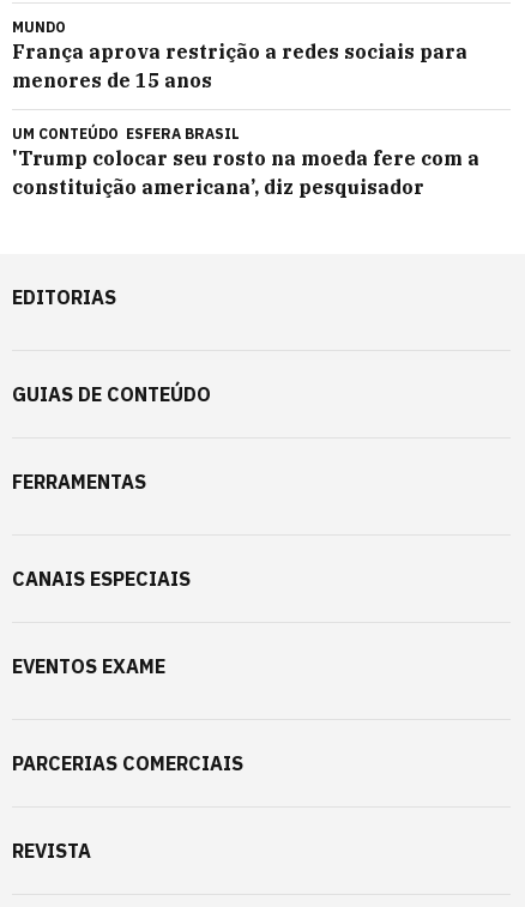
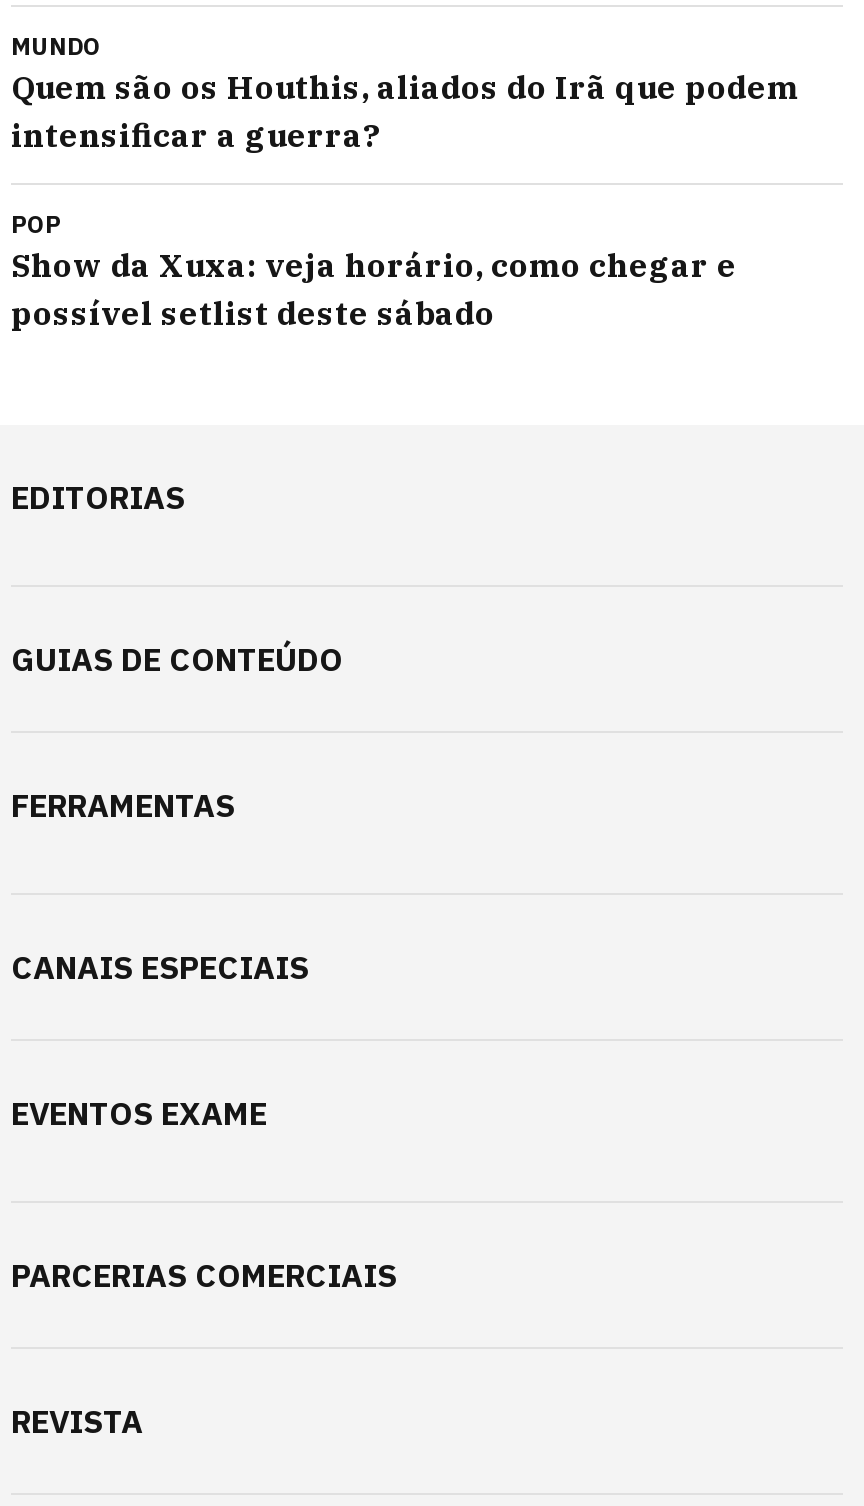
- França aprova restrição a redes sociais para
- menores de 15 anos
+ Quem são os Houthis, aliados do Irã que podem
+ intensificar a guerra?

- UM CONTEÚDO ESFERA BRASIL
- 'Trump colocar seu rosto na moeda fere com a
- constituição americana’, diz pesquisador
+ POP
+ Show da Xuxa: veja horário, como chegar e
+ possível setlist deste sábado
